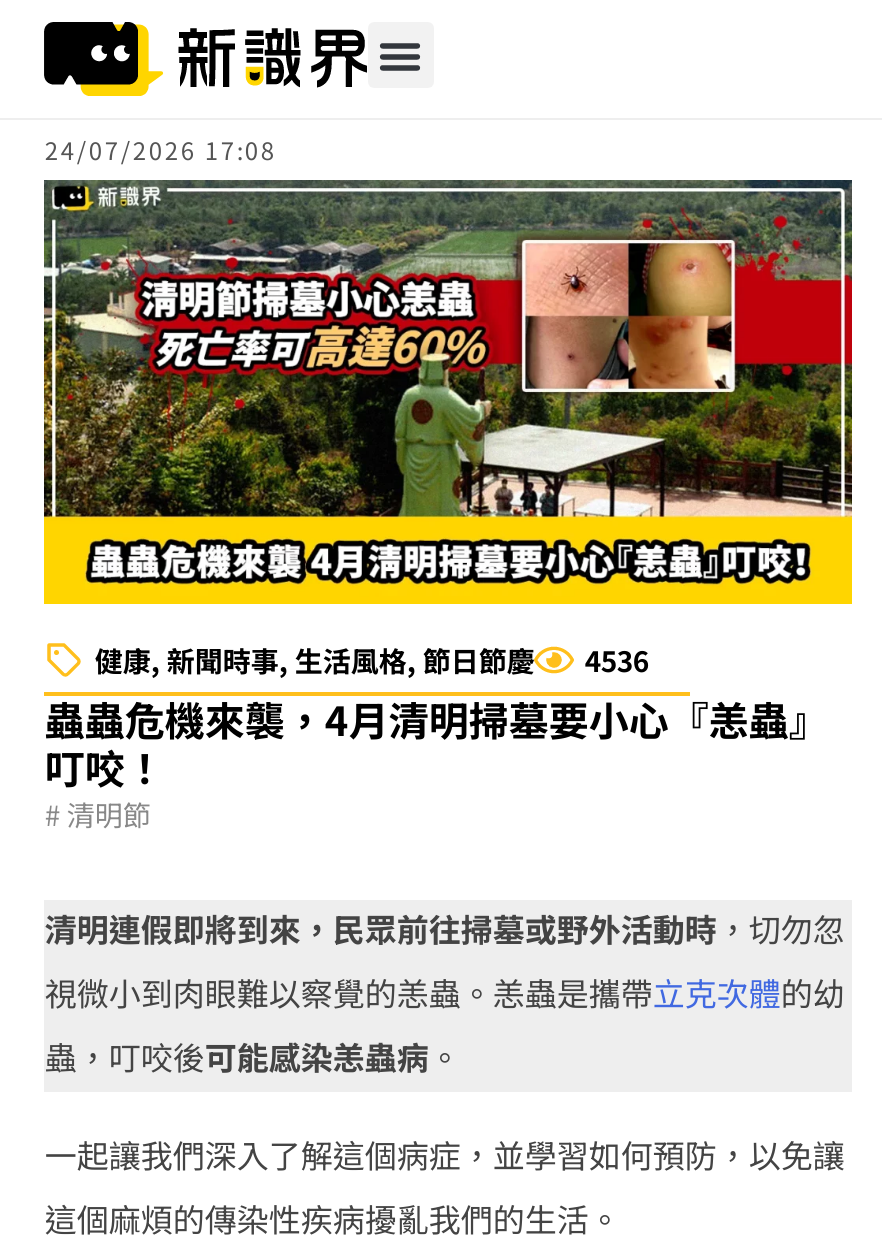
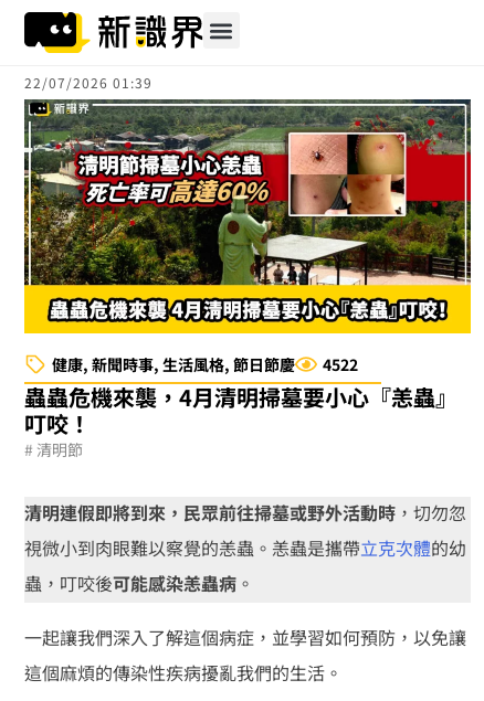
- 24/07/2026 17:08
+ 22/07/2026 01:39

- 健康,新聞時事,生活風格,節日節慶 4536
+ 健康,新聞時事,生活風格,節日節慶 4522
